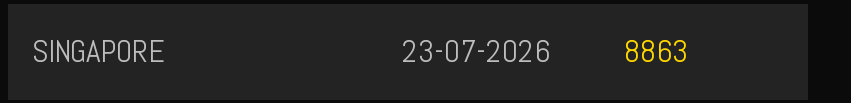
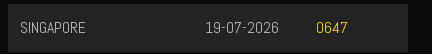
- 23-07-2026
+ 19-07-2026

- 8863
+ 0647
